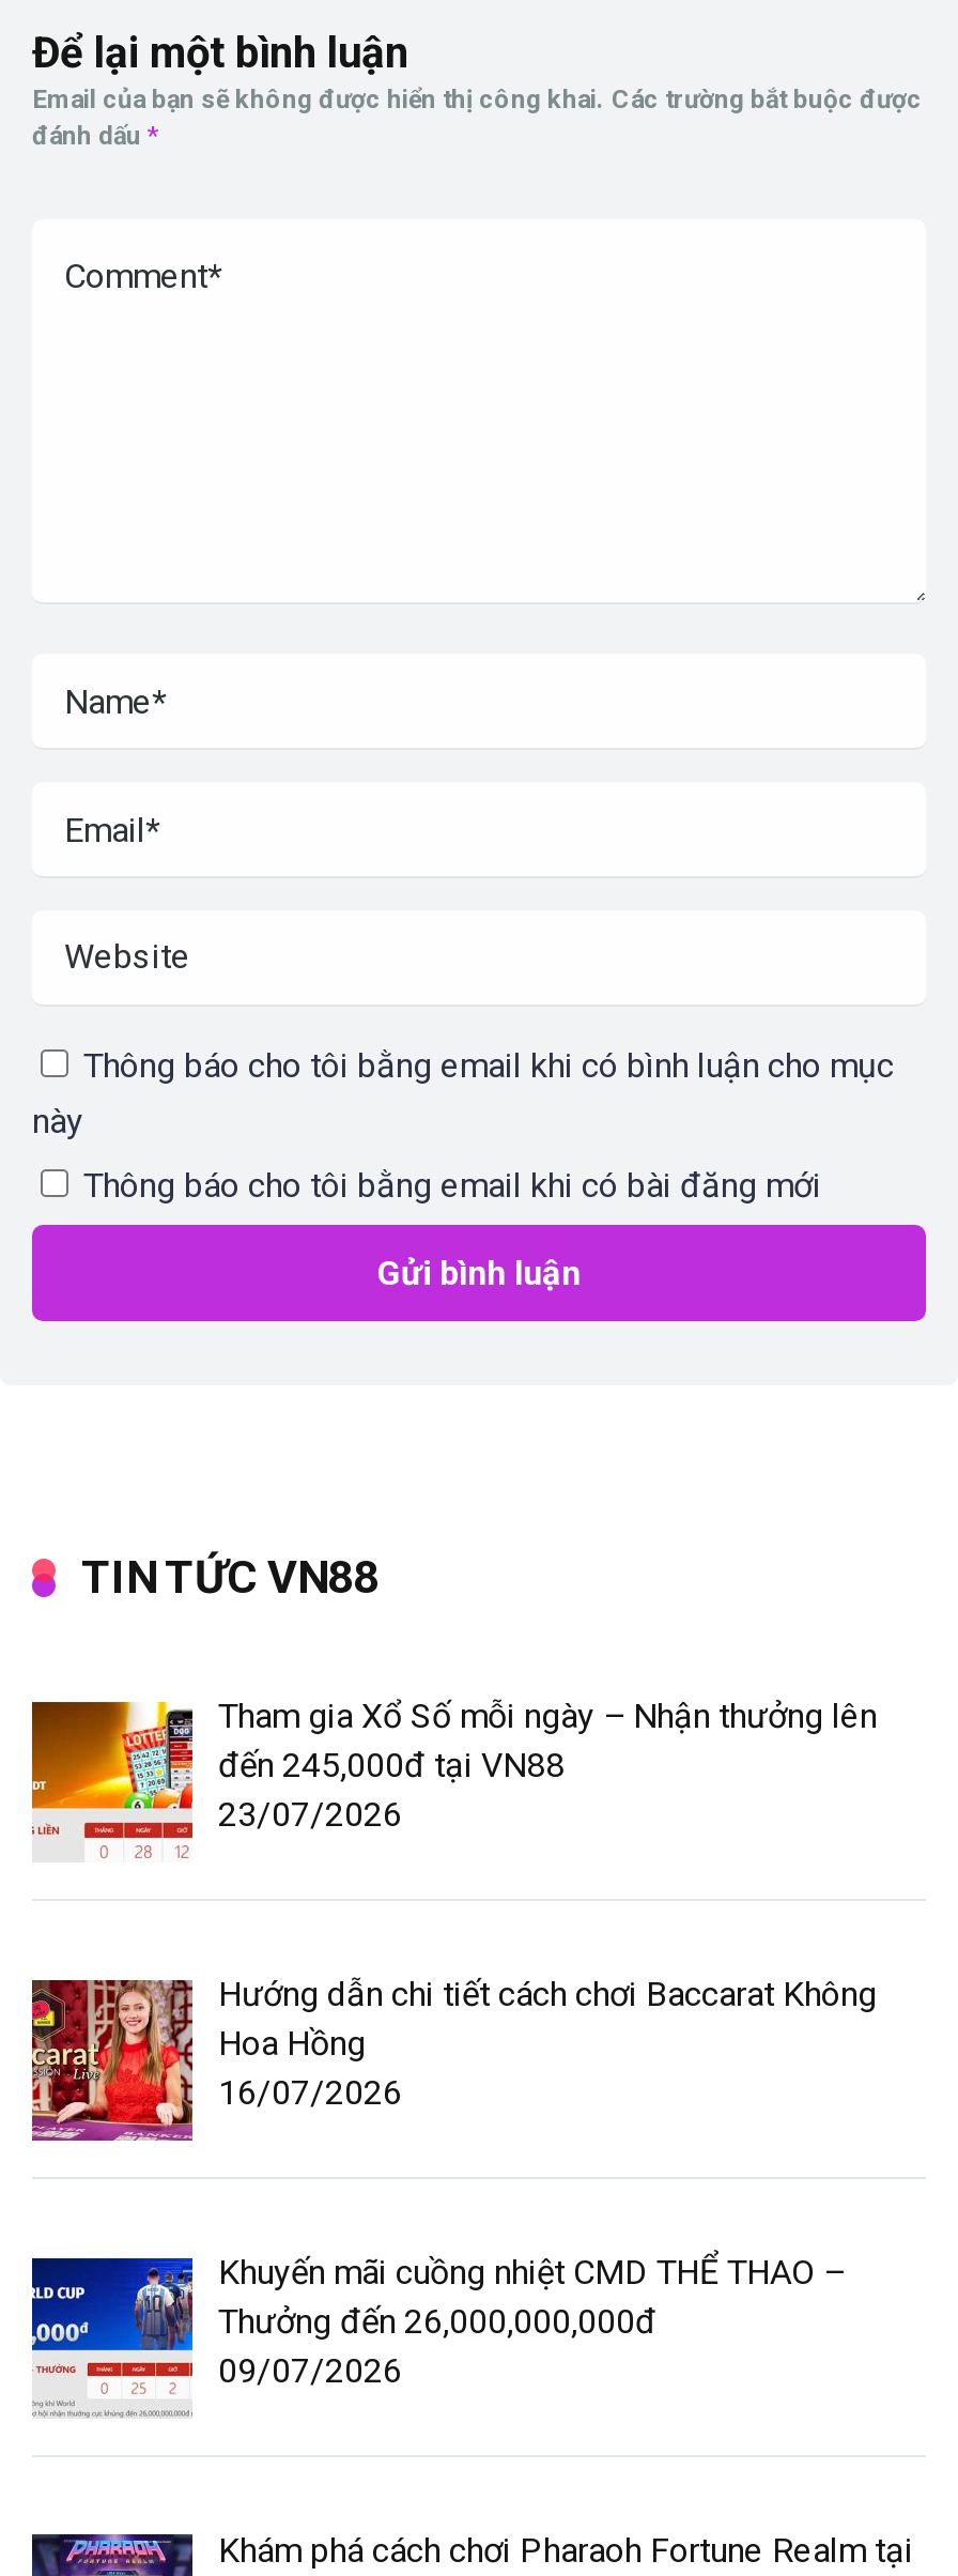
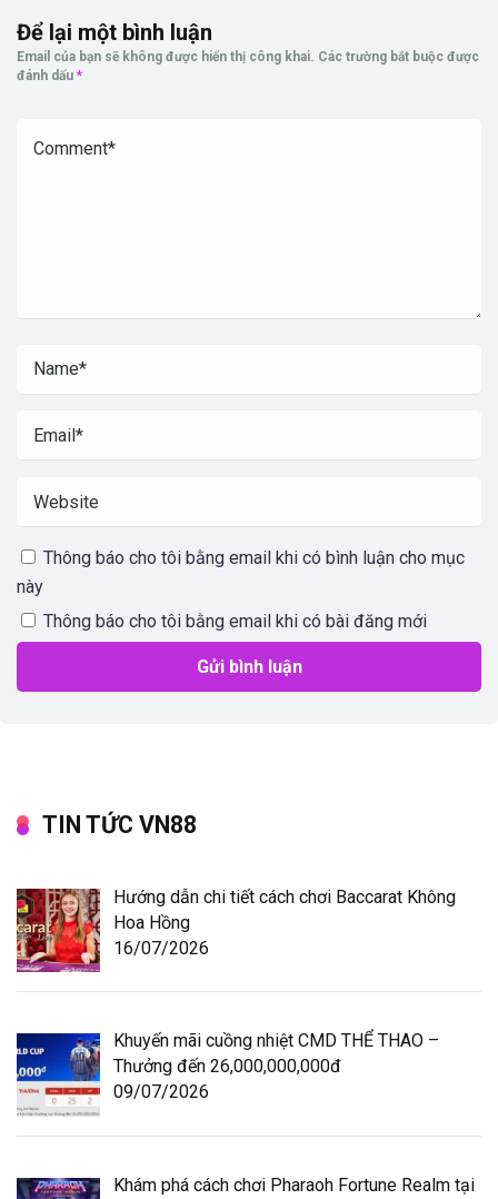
- [image]
- Tham gia Xổ Số mỗi ngày – Nhận thưởng lên
- đến 245,000đ tại VN88
- 23/07/2026
